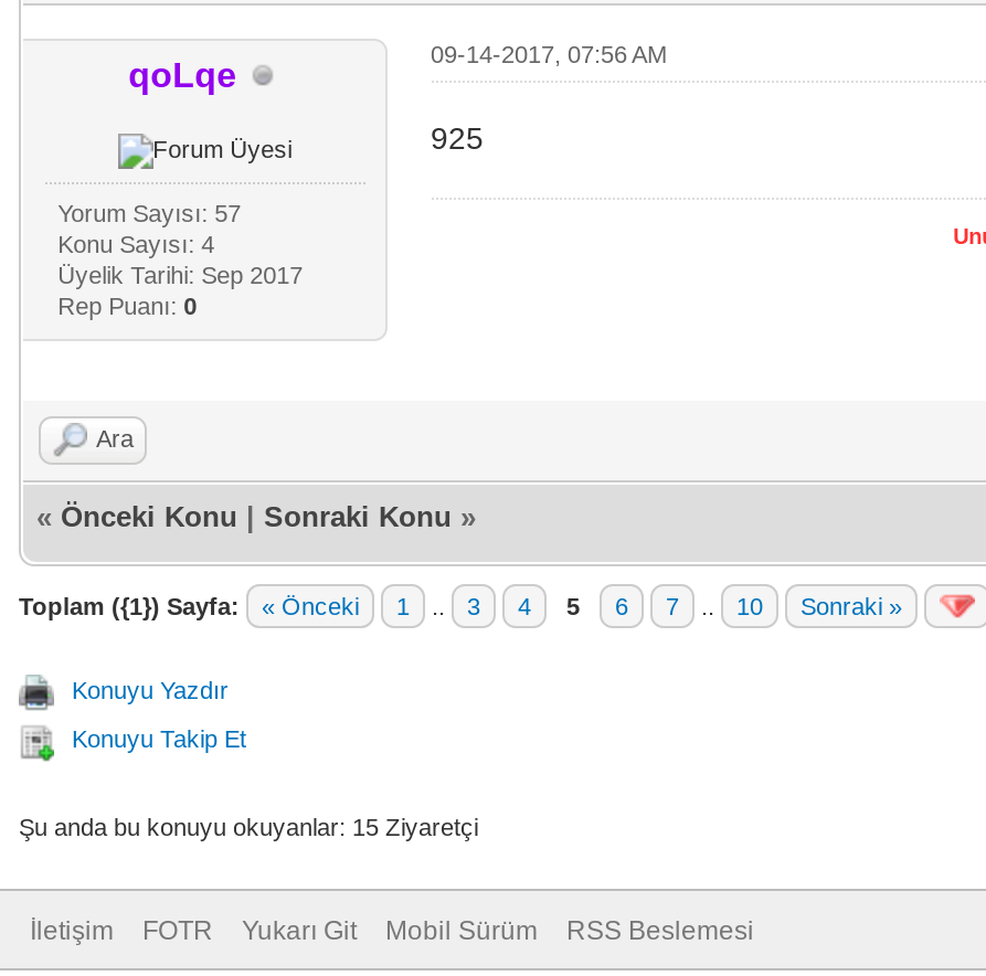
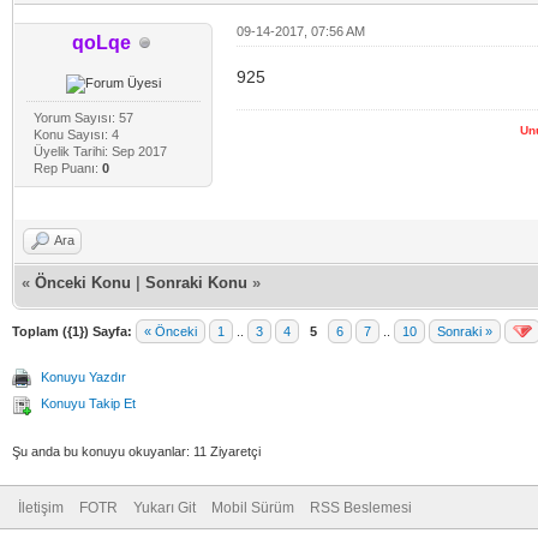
- Şu anda bu konuyu okuyanlar: 15 Ziyaretçi
+ Şu anda bu konuyu okuyanlar: 11 Ziyaretçi
